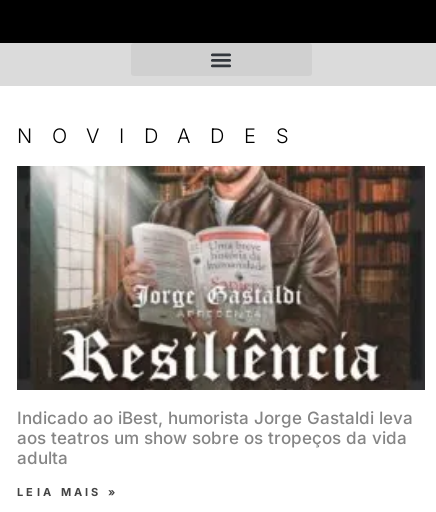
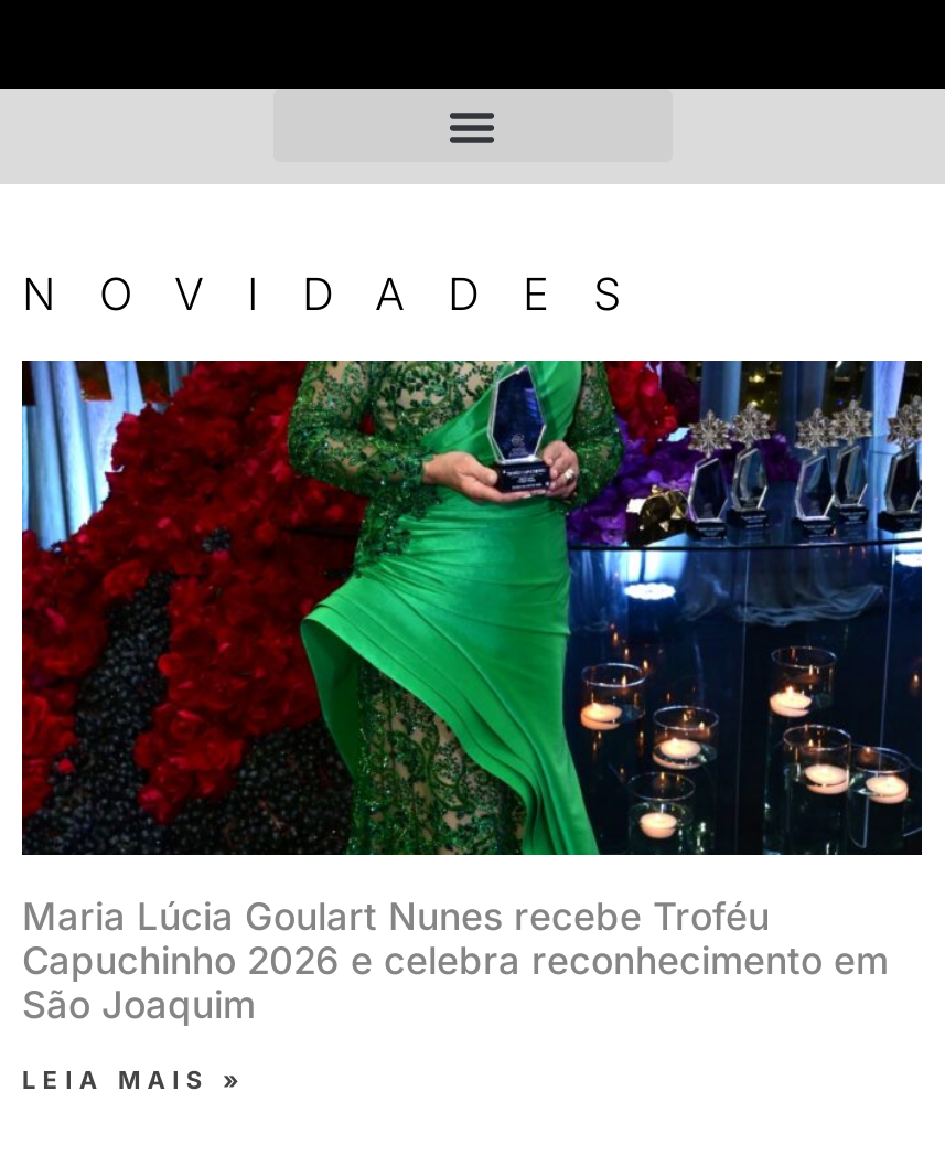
- [image]
- Indicado ao iBest, humorista Jorge Gastaldi leva
- aos teatros um show sobre os tropeços da vida
- adulta
+ [image]
+ Maria Lúcia Goulart Nunes recebe Troféu
+ Capuchinho 2026 e celebra reconhecimento em
+ São Joaquim
